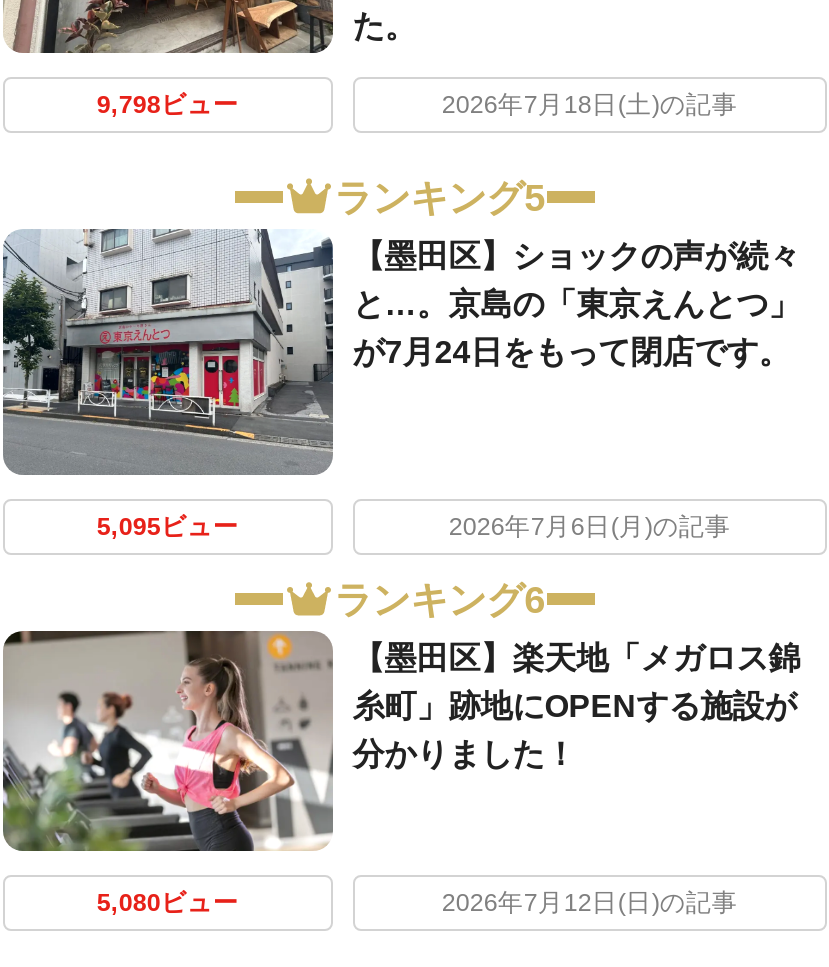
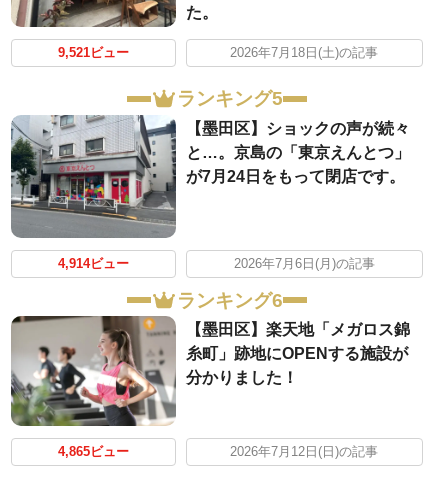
- 9,798ビュー
+ 9,521ビュー

- 5,095ビュー
+ 4,914ビュー

- 5,080ビュー
+ 4,865ビュー
